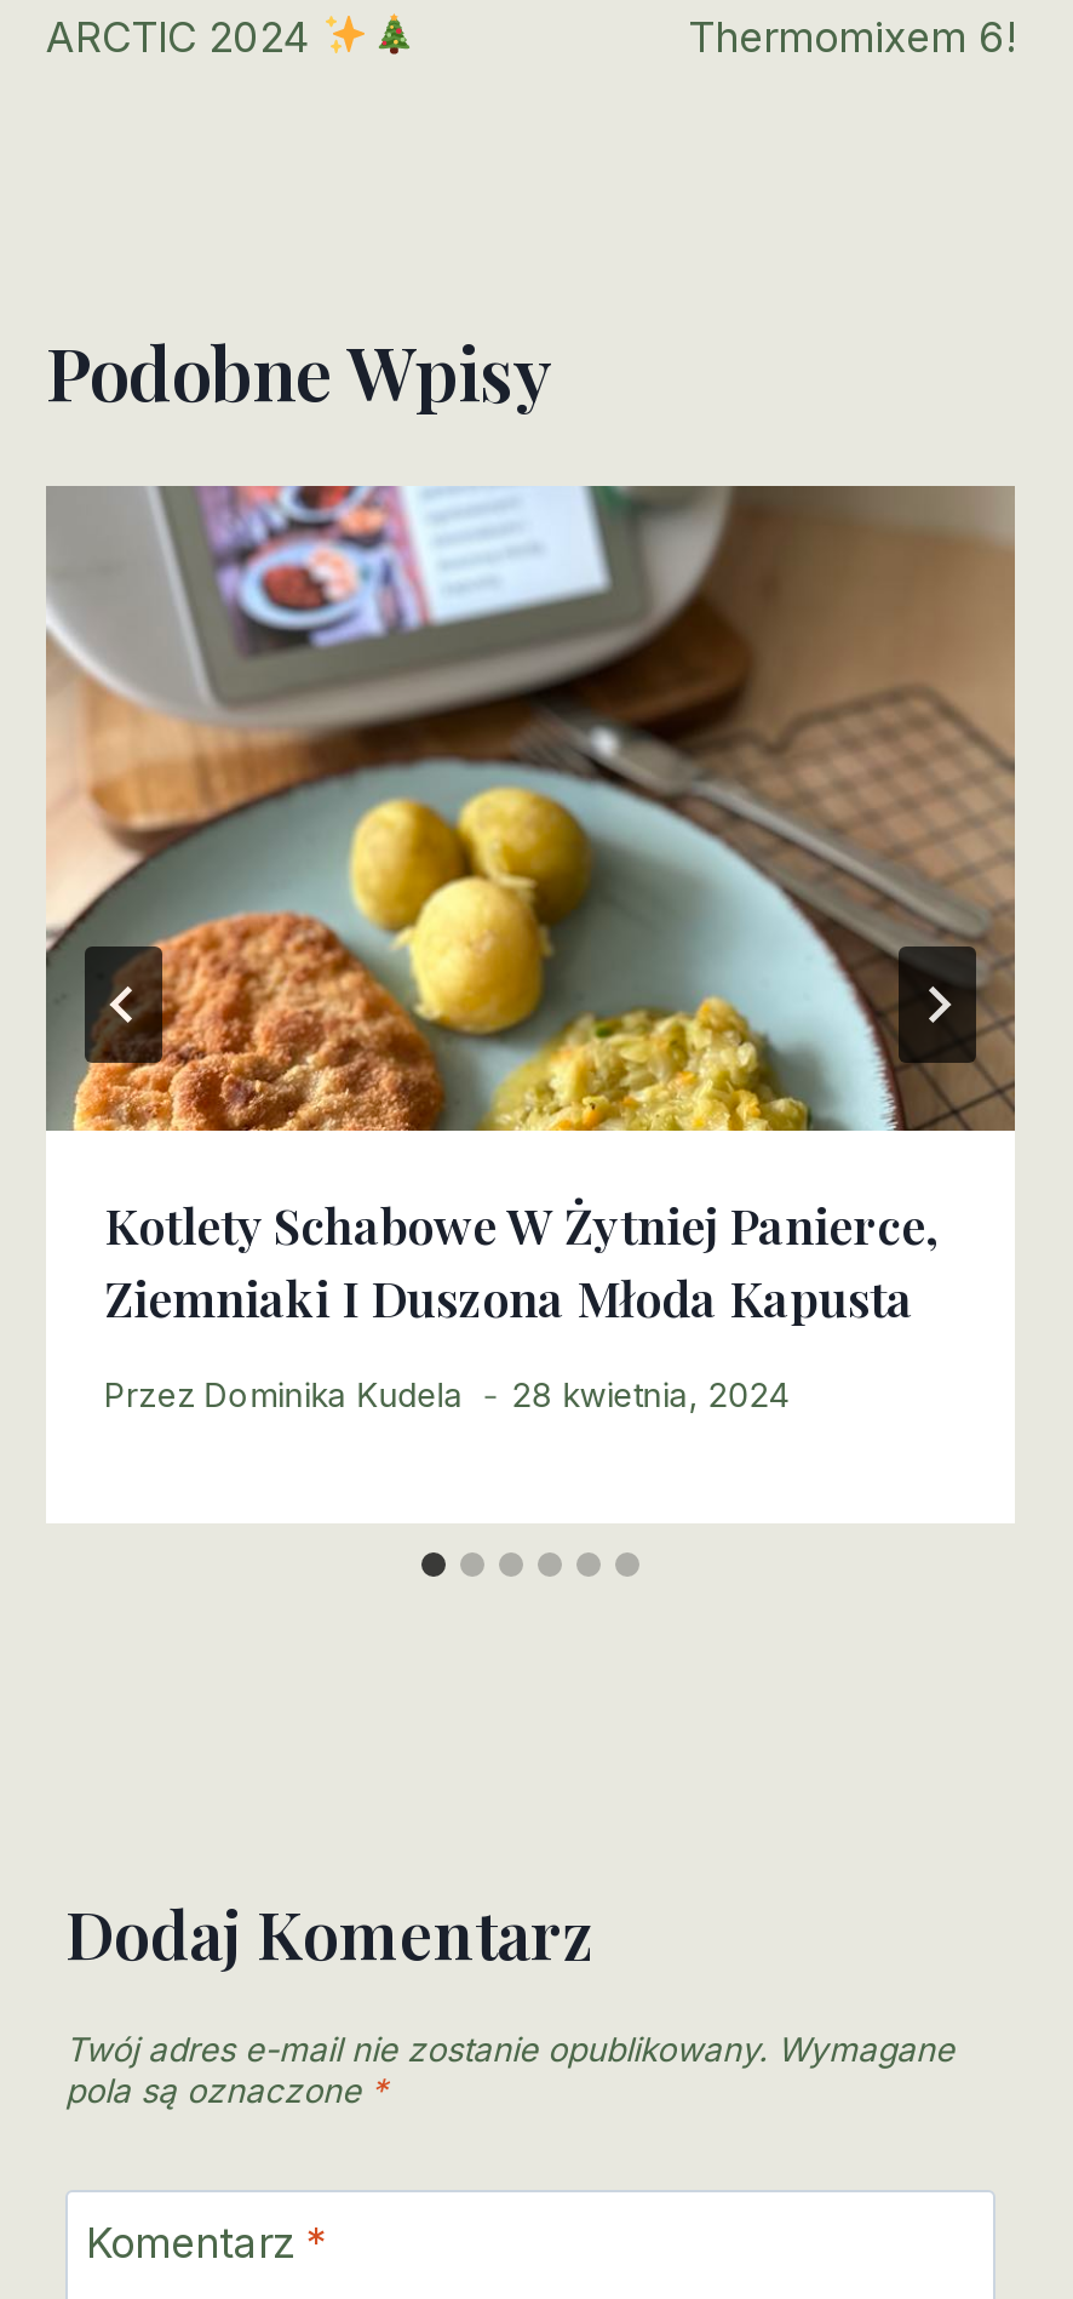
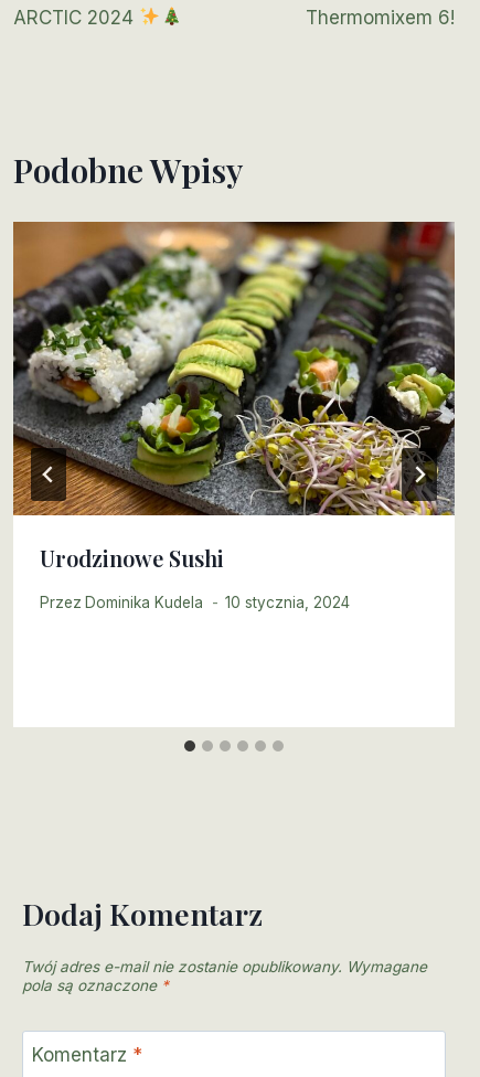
- [image]
- Kotlety Schabowe W Żytniej Panierce,
- Ziemniaki I Duszona Młoda Kapusta
+ [image]
+ Urodzinowe Sushi

- Przez Dominika Kudela 28 kwietnia, 2024
+ Przez Dominika Kudela 10 stycznia, 2024

moved up: Przez Dominika Kudela
